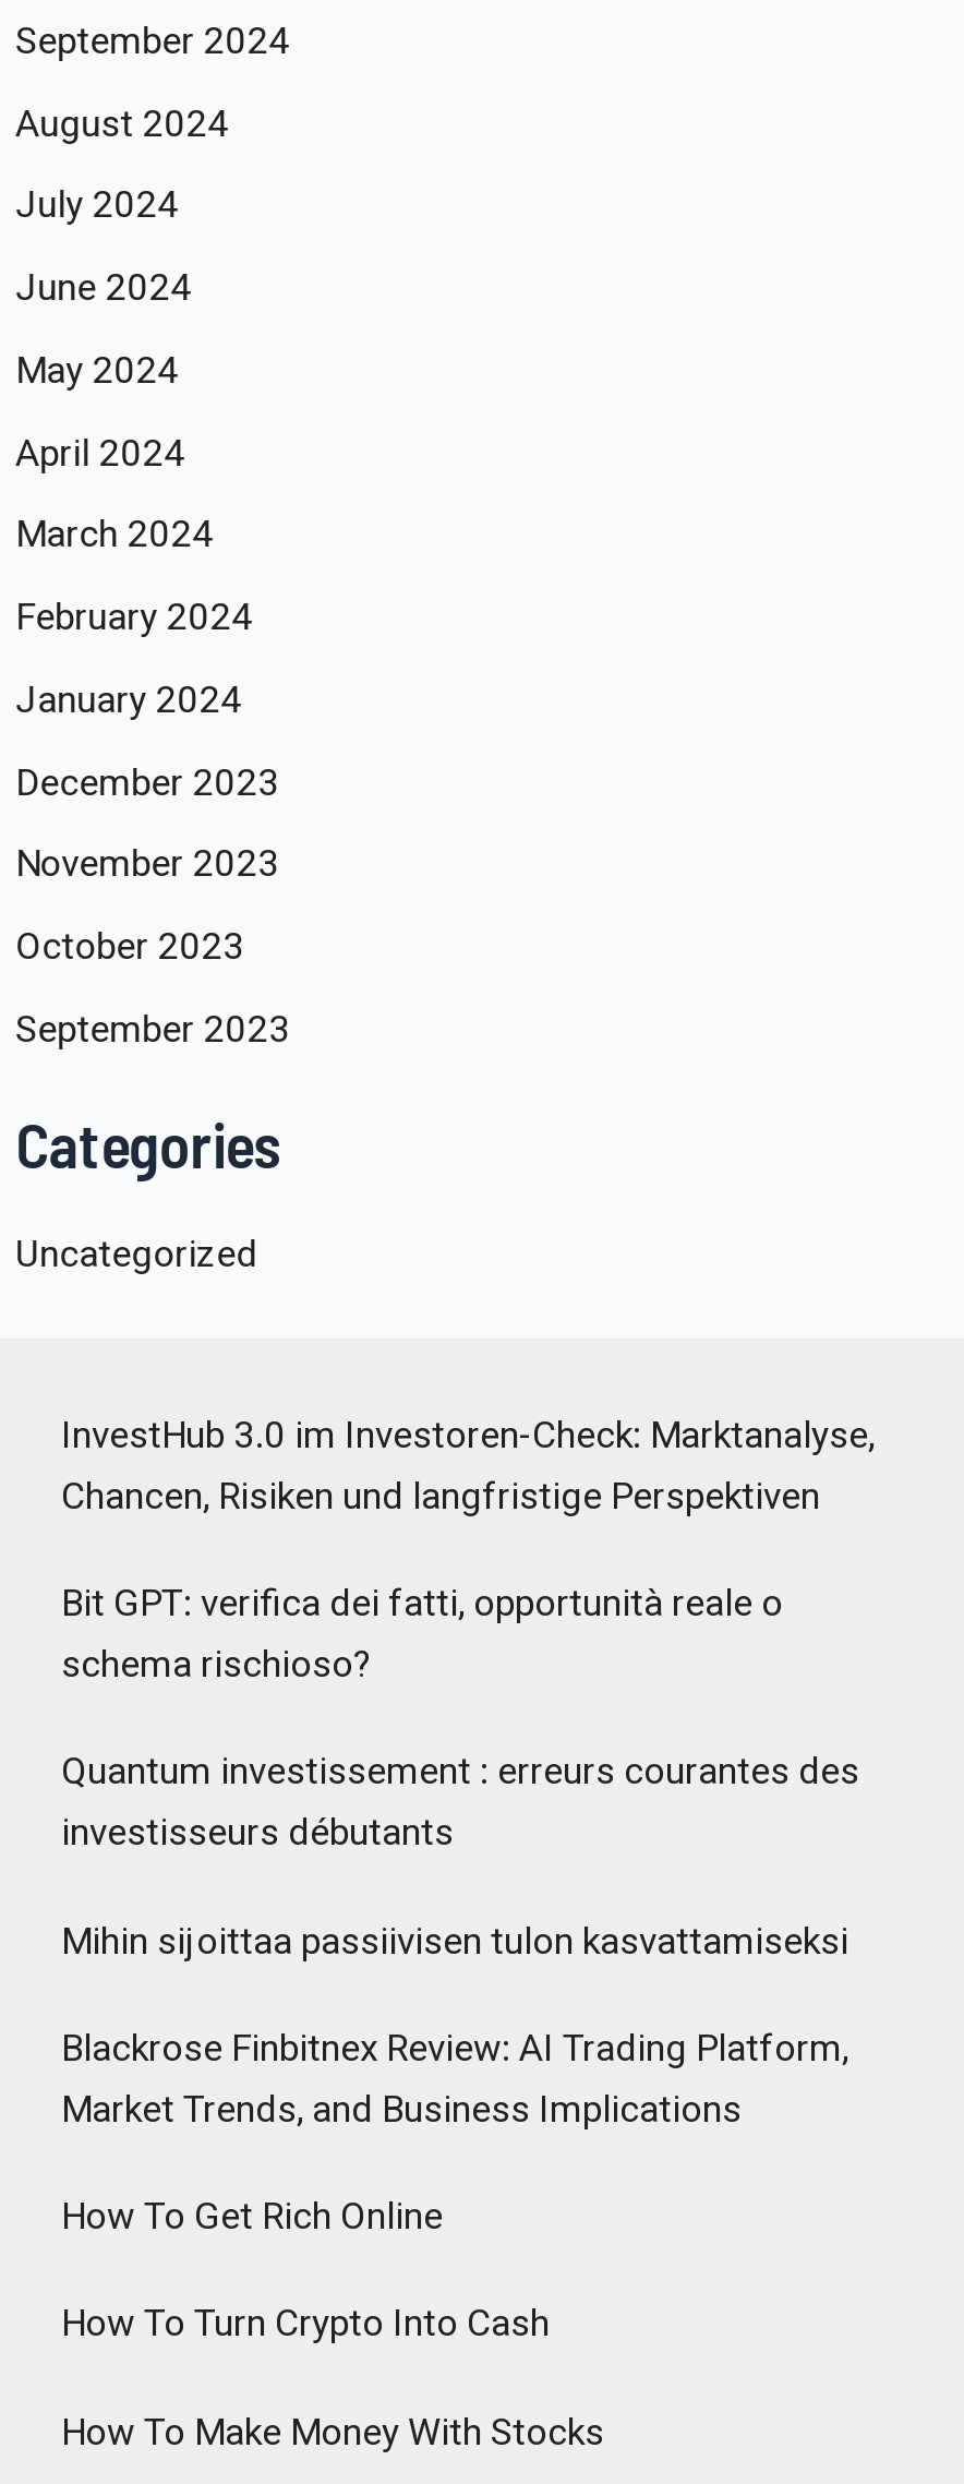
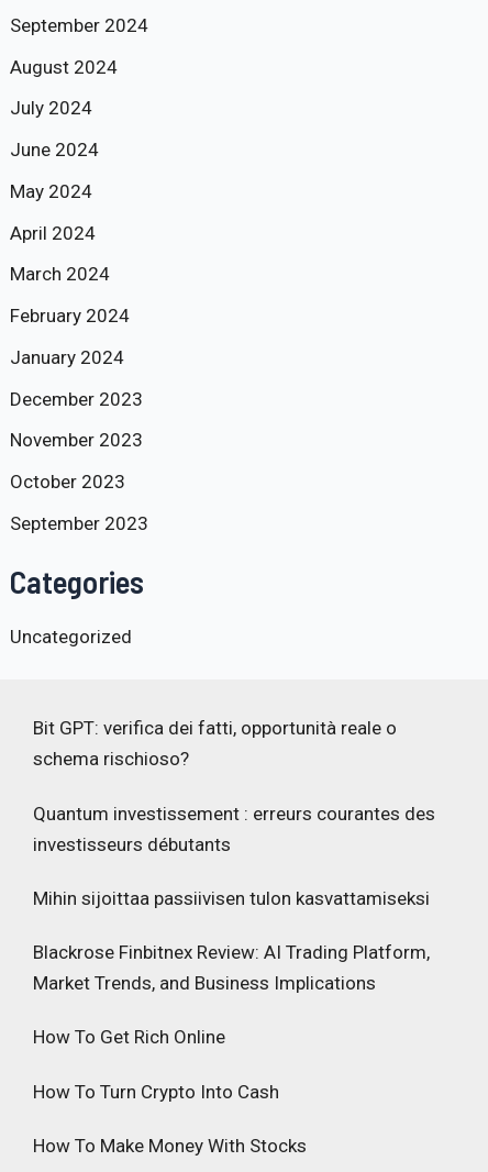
- InvestHub 3.0 im Investoren-Check: Marktanalyse,
- Chancen, Risiken und langfristige Perspektiven
